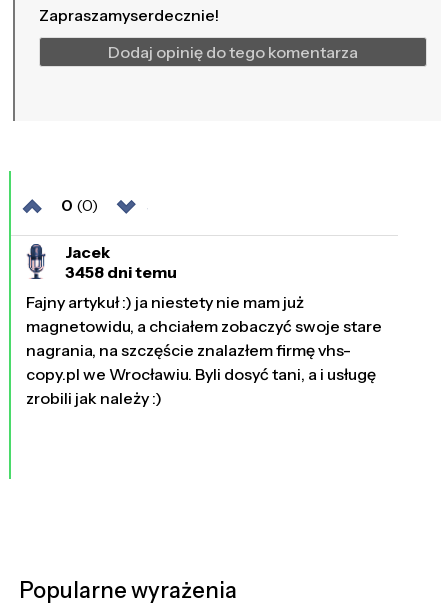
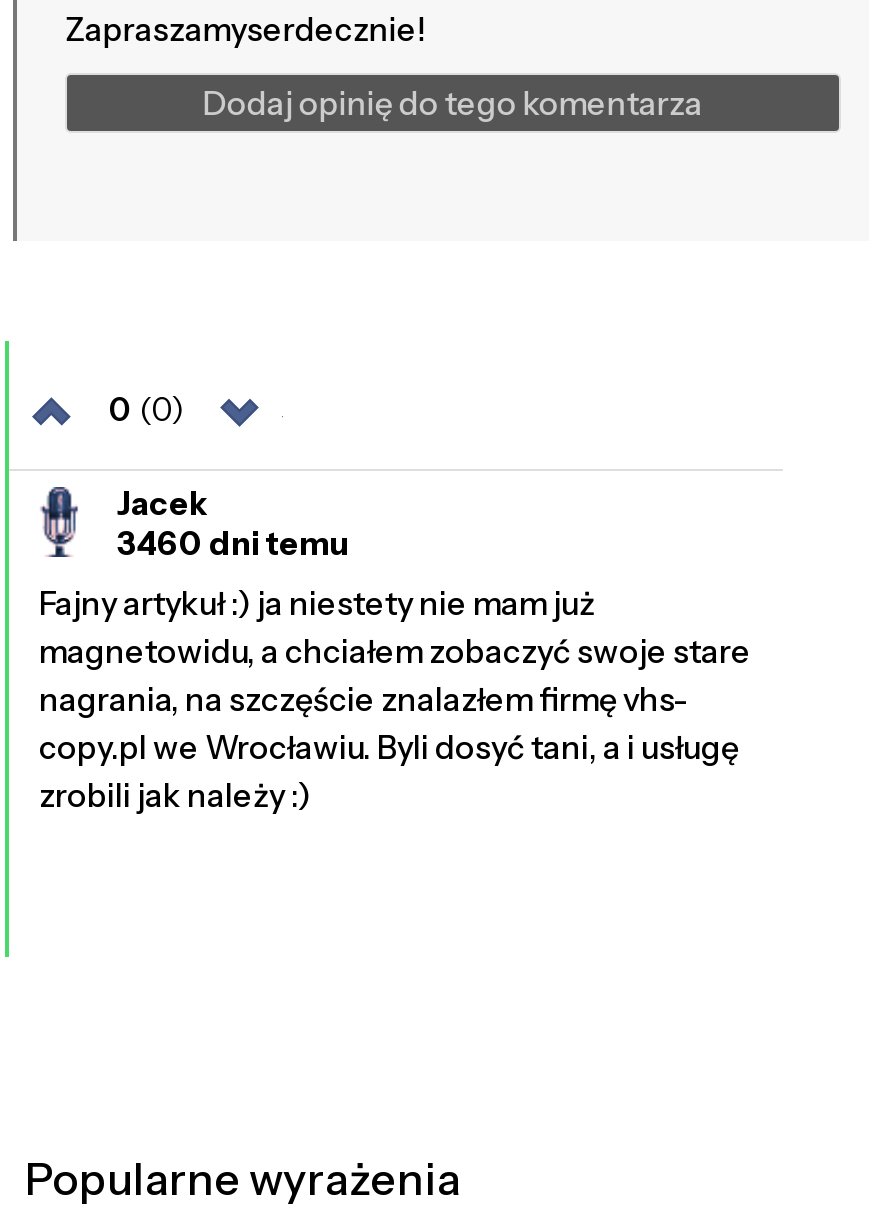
- 3458 dni temu
+ 3460 dni temu
